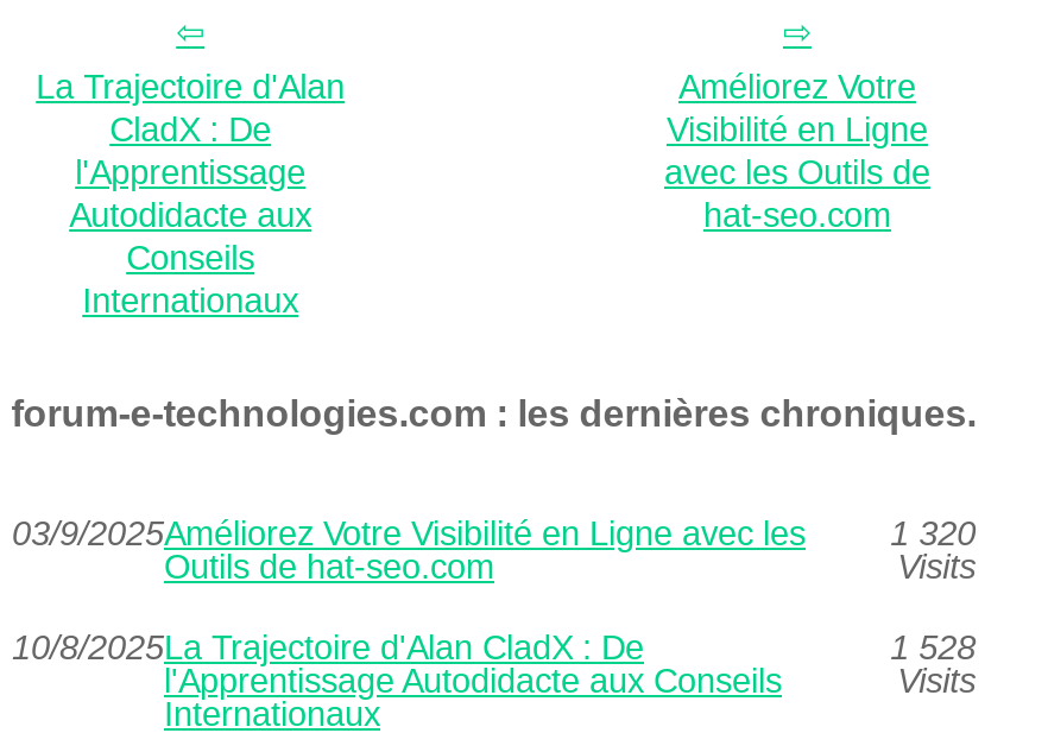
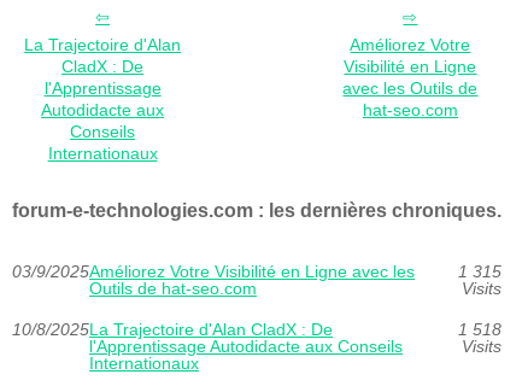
- 1 320
+ 1 315

- 1 528
+ 1 518
